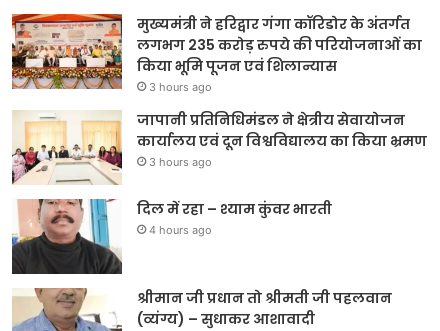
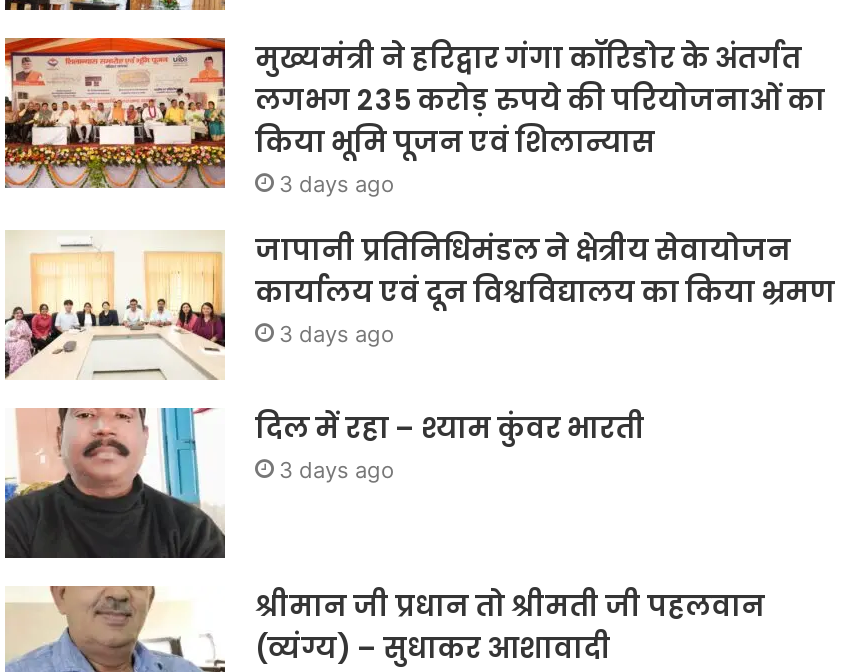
- 3 hours ago
+ 3 days ago

- 3 hours ago
+ 3 days ago

- 4 hours ago
+ 3 days ago
